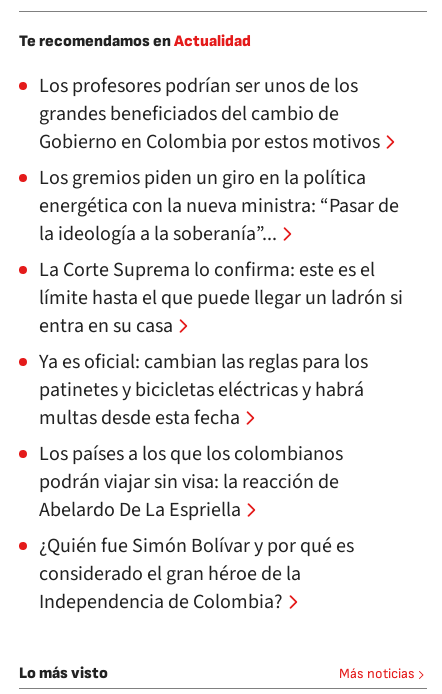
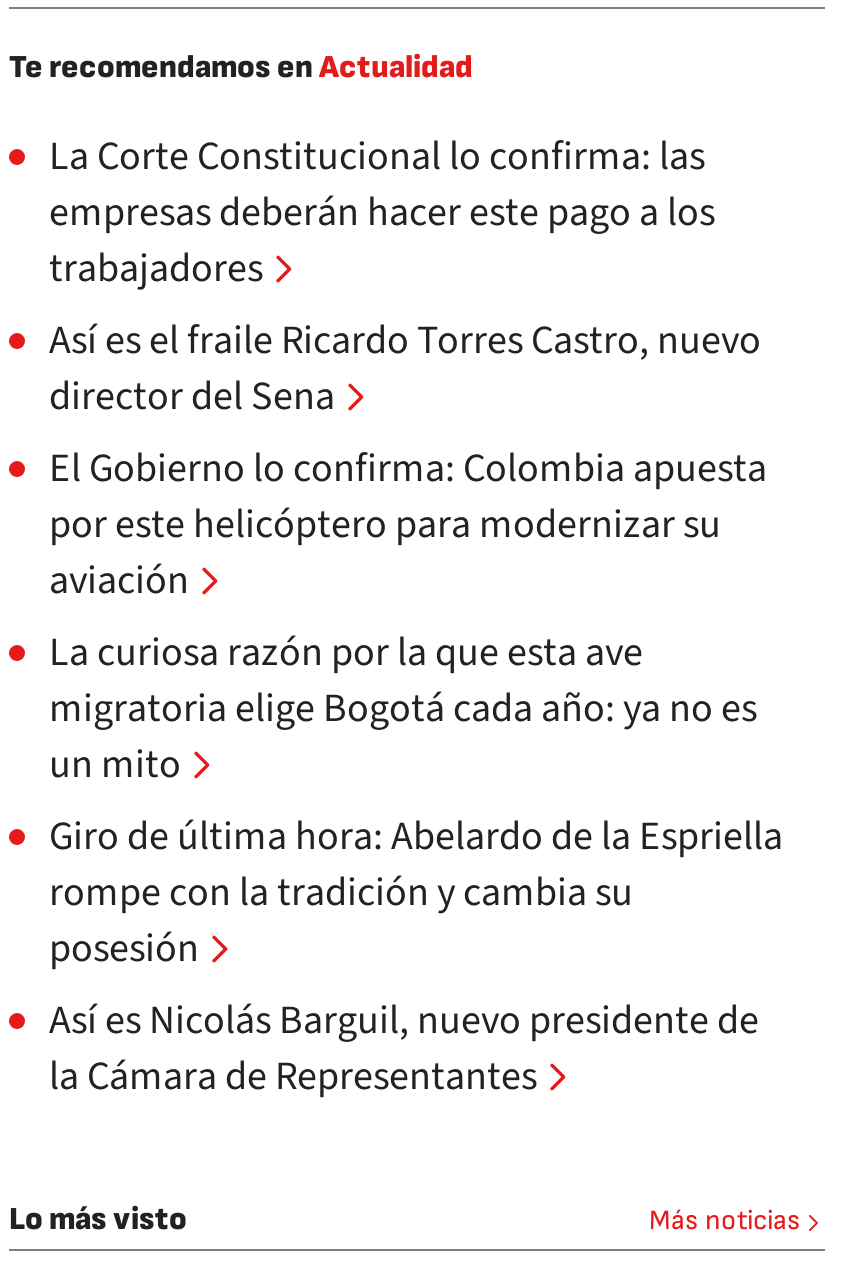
- Los profesores podrían ser unos de los
- grandes beneficiados del cambio de
- Gobierno en Colombia por estos motivos
- Los gremios piden un giro en la política
- energética con la nueva ministra: “Pasar de
- la ideología a la soberanía”...
- La Corte Suprema lo confirma: este es el
- límite hasta el que puede llegar un ladrón si
- entra en su casa
- Ya es oficial: cambian las reglas para los
- patinetes y bicicletas eléctricas y habrá
- multas desde esta fecha
- Los países a los que los colombianos
- podrán viajar sin visa: la reacción de
- Abelardo De La Espriella
- ¿Quién fue Simón Bolívar y por qué es
- considerado el gran héroe de la
- Independencia de Colombia?
+ La Corte Constitucional lo confirma: las
+ empresas deberán hacer este pago a los
+ trabajadores
+ Así es el fraile Ricardo Torres Castro, nuevo
+ director del Sena
+ El Gobierno lo confirma: Colombia apuesta
+ por este helicóptero para modernizar su
+ aviación
+ La curiosa razón por la que esta ave
+ migratoria elige Bogotá cada año: ya no es
+ un mito
+ Giro de última hora: Abelardo de la Espriella
+ rompe con la tradición y cambia su
+ posesión
+ Así es Nicolás Barguil, nuevo presidente de
+ la Cámara de Representantes
